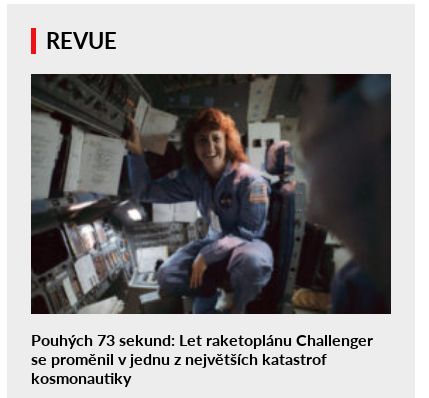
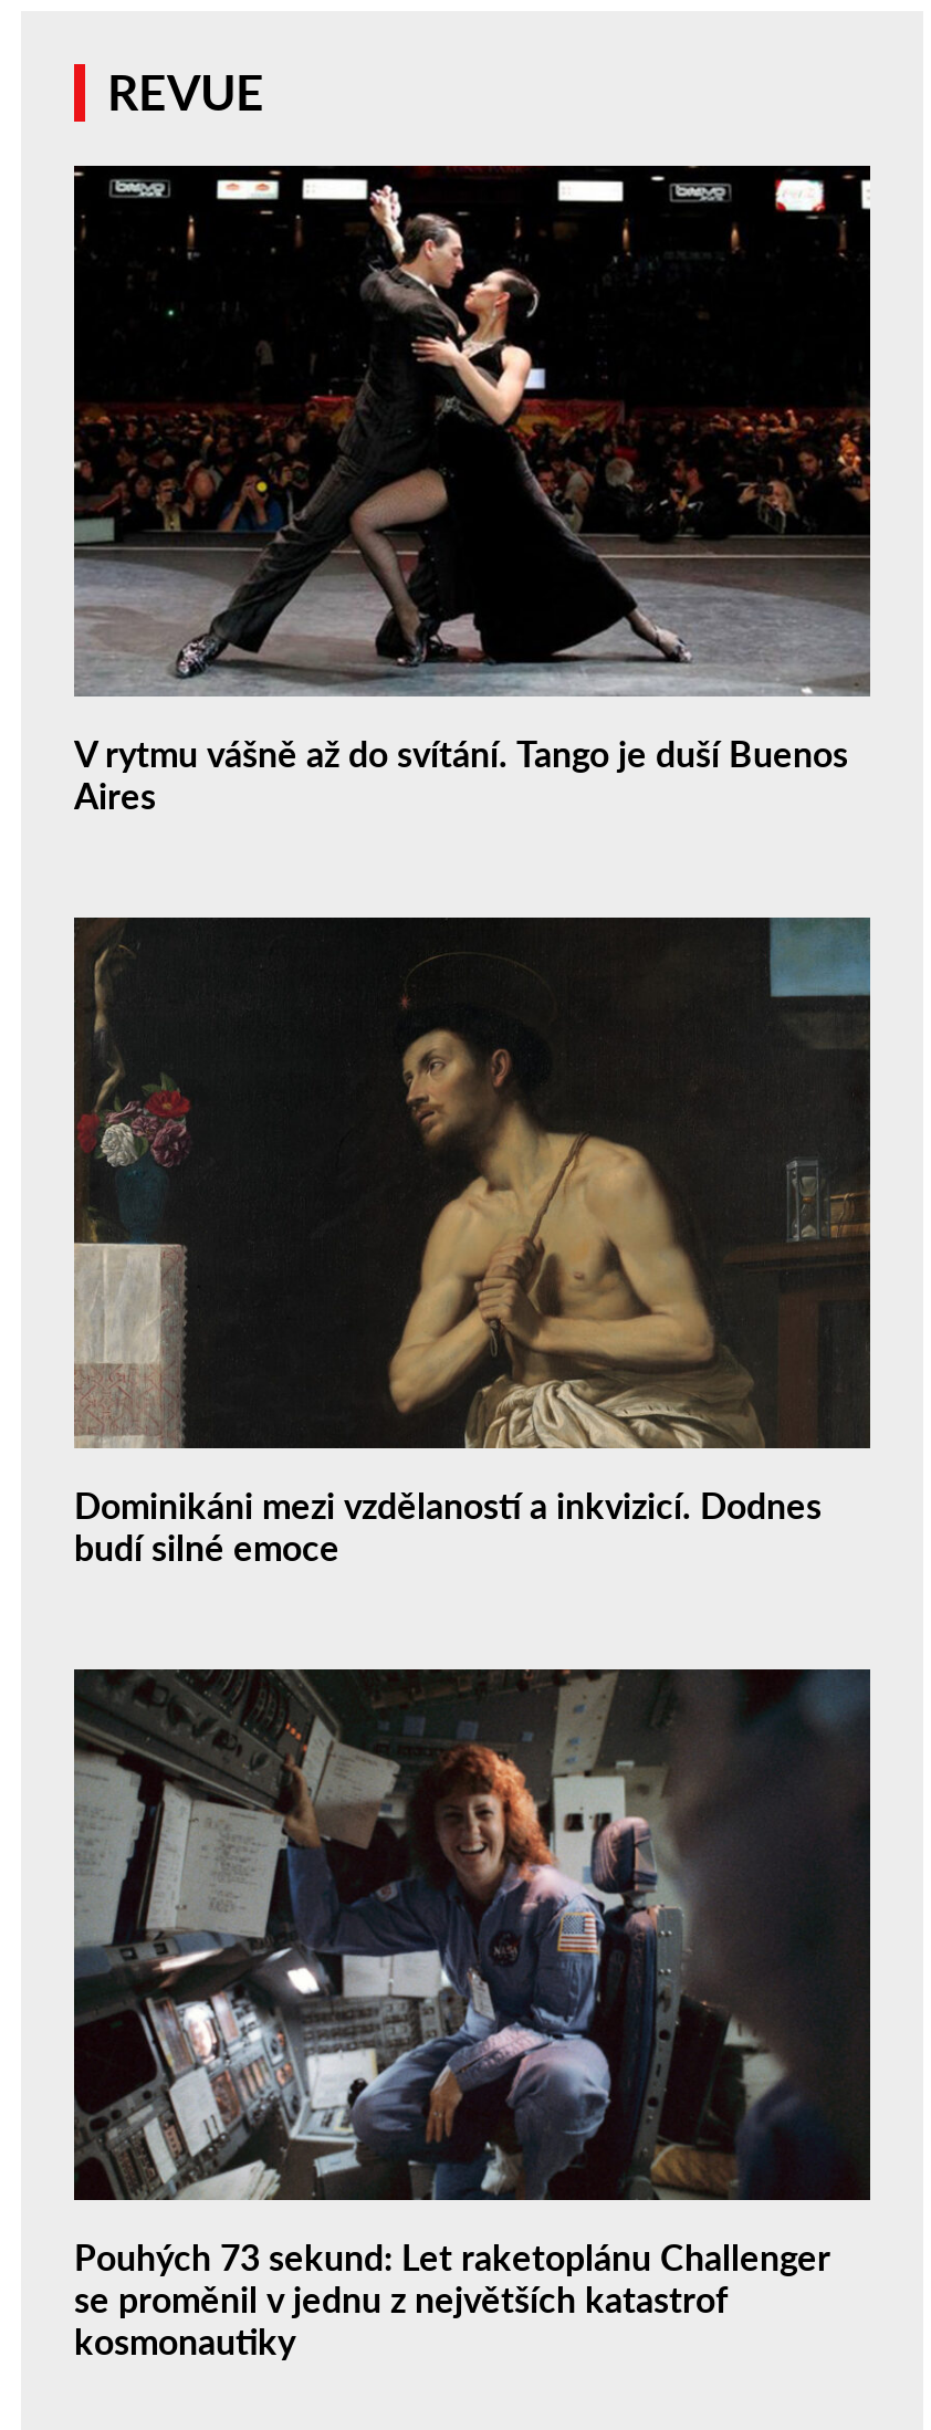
+ [image]
+ Dominikáni mezi vzdělaností a inkvizicí. Dodnes
+ budí silné emoce

+ [image]
+ V rytmu vášně až do svítání. Tango je duší Buenos
+ Aires
